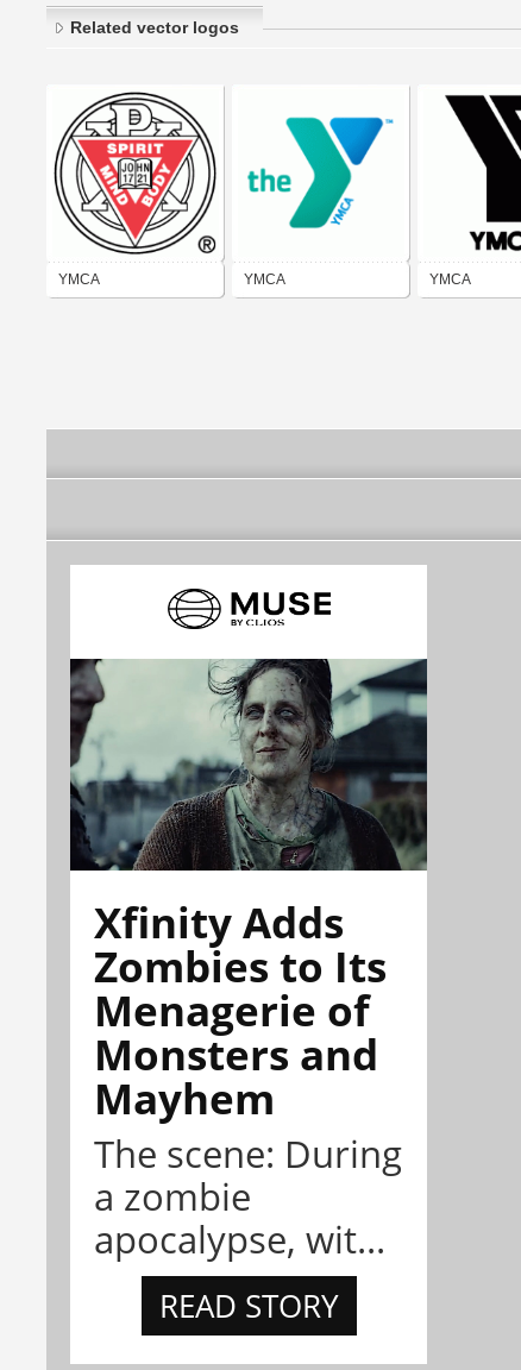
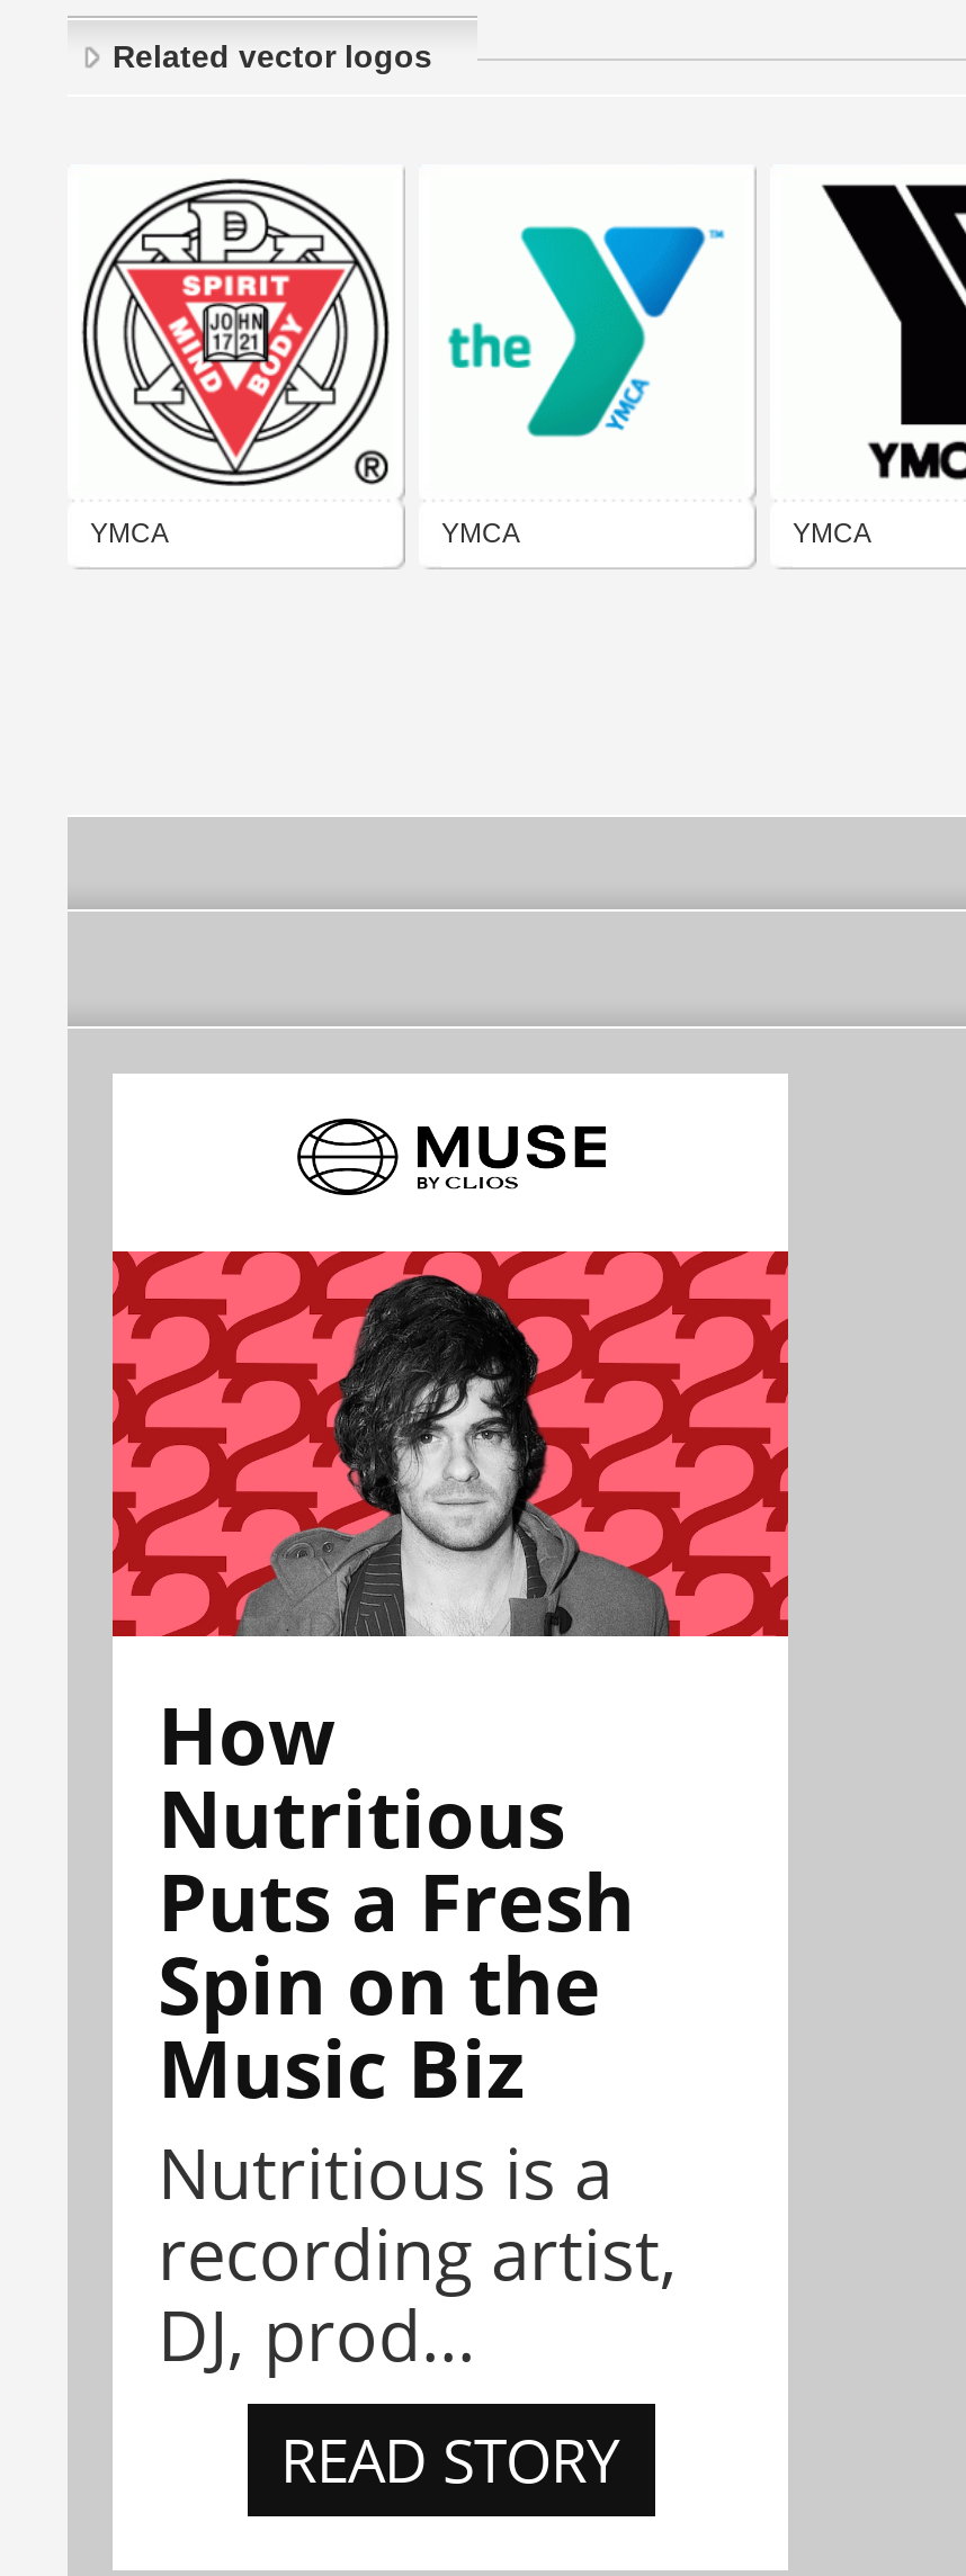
- [image]
- Xfinity Adds
- Zombies to Its
- Menagerie of
- Monsters and
- Mayhem
- The scene: During
- a zombie
- apocalypse, wit...
+ [image]
+ How
+ Nutritious
+ Puts a Fresh
+ Spin on the
+ Music Biz
+ Nutritious is a
+ recording artist,
+ DJ, prod...
